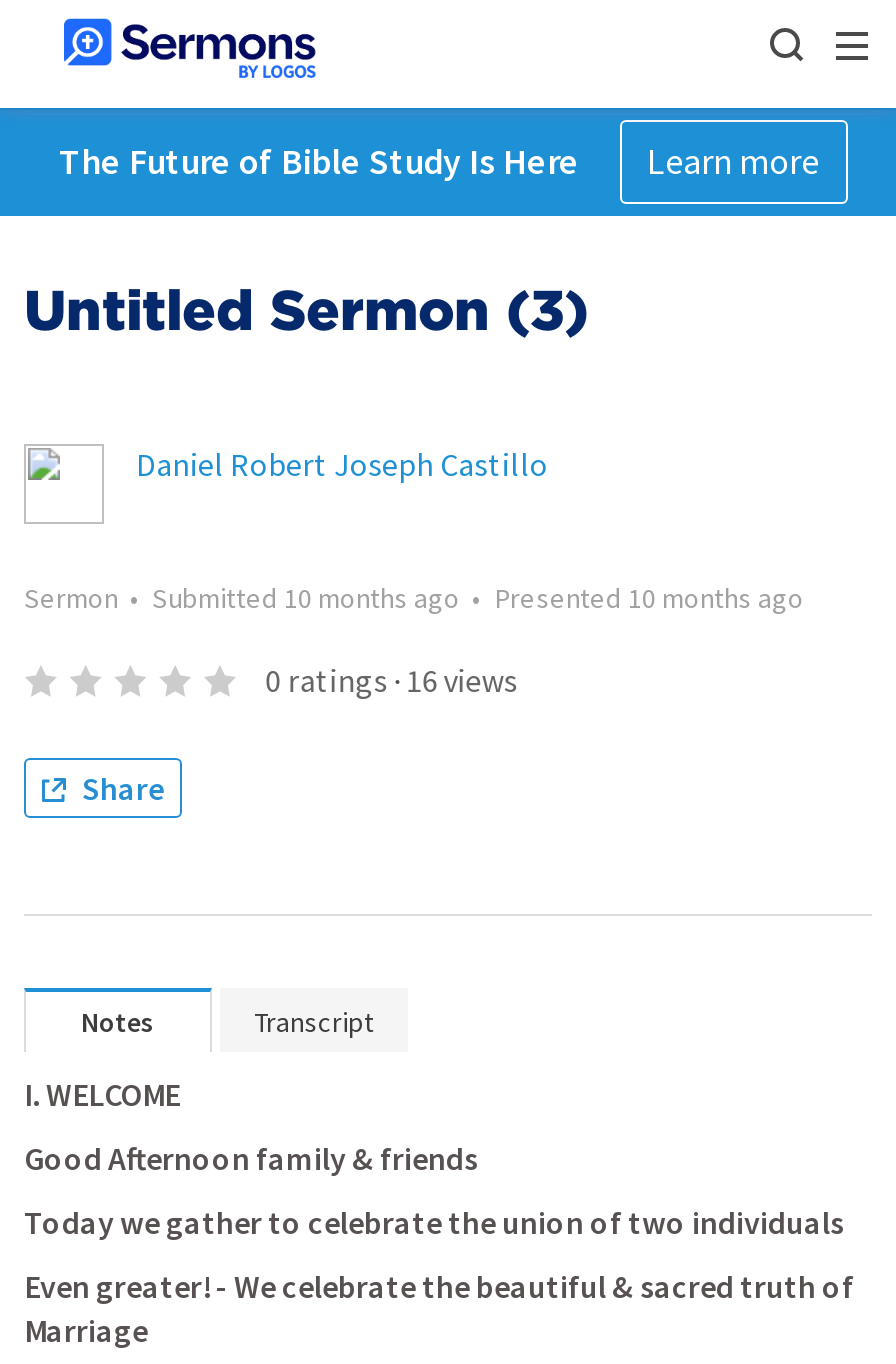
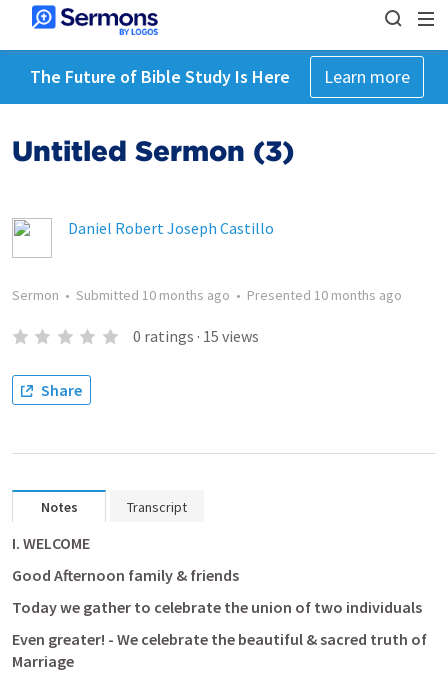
- 0 ratings · 16 views
+ 0 ratings · 15 views
